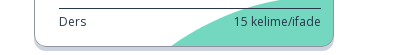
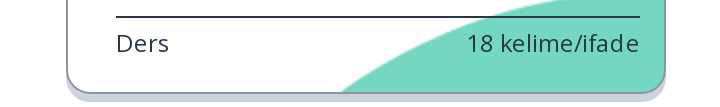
- 15 kelime/ifade
+ 18 kelime/ifade
